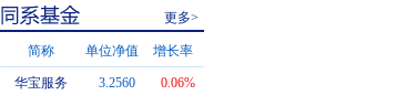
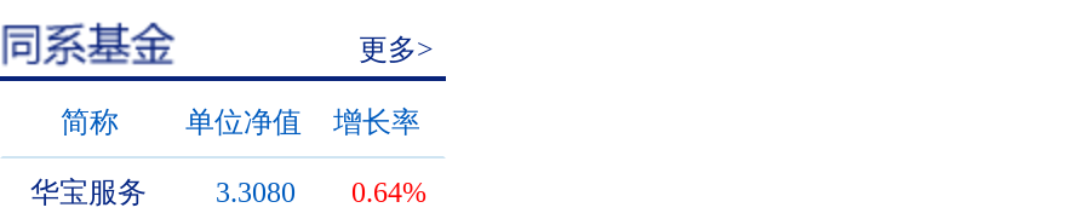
- 3.2560
+ 3.3080

- 0.06%
+ 0.64%
